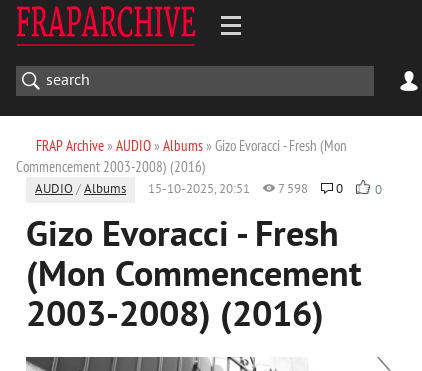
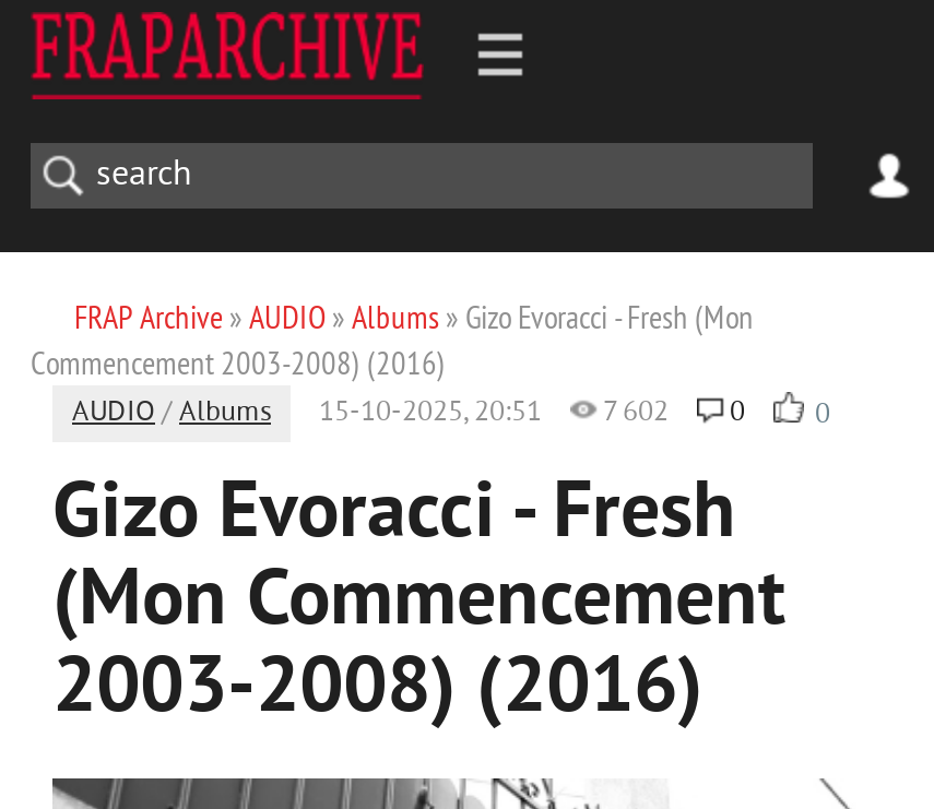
- AUDIO / Albums 15-10-2025, 20:51 7 598 0 0
+ AUDIO / Albums 15-10-2025, 20:51 7 602 0 0
